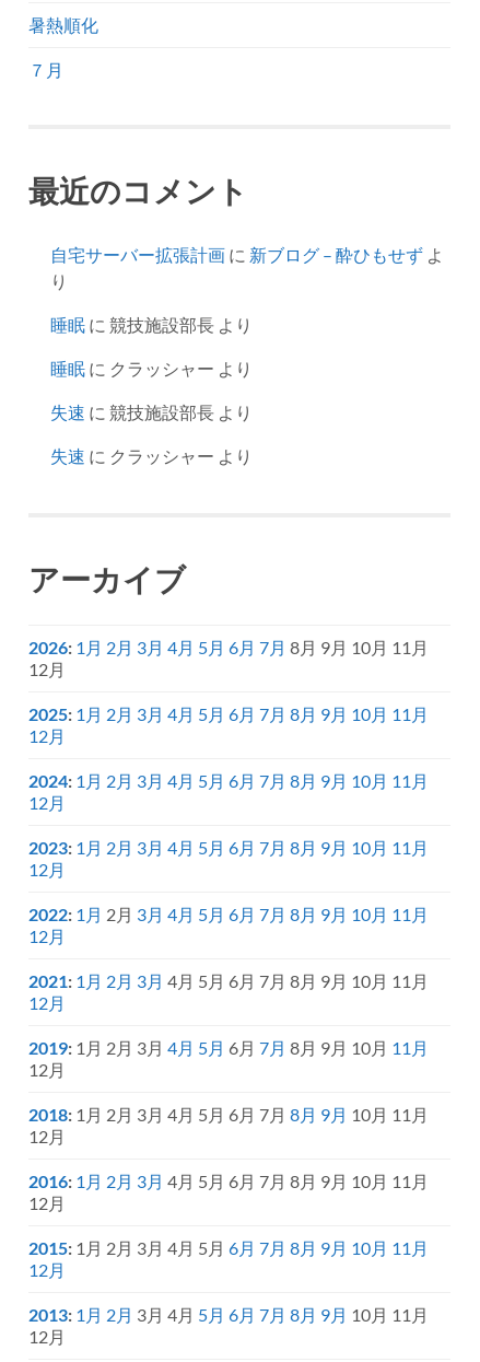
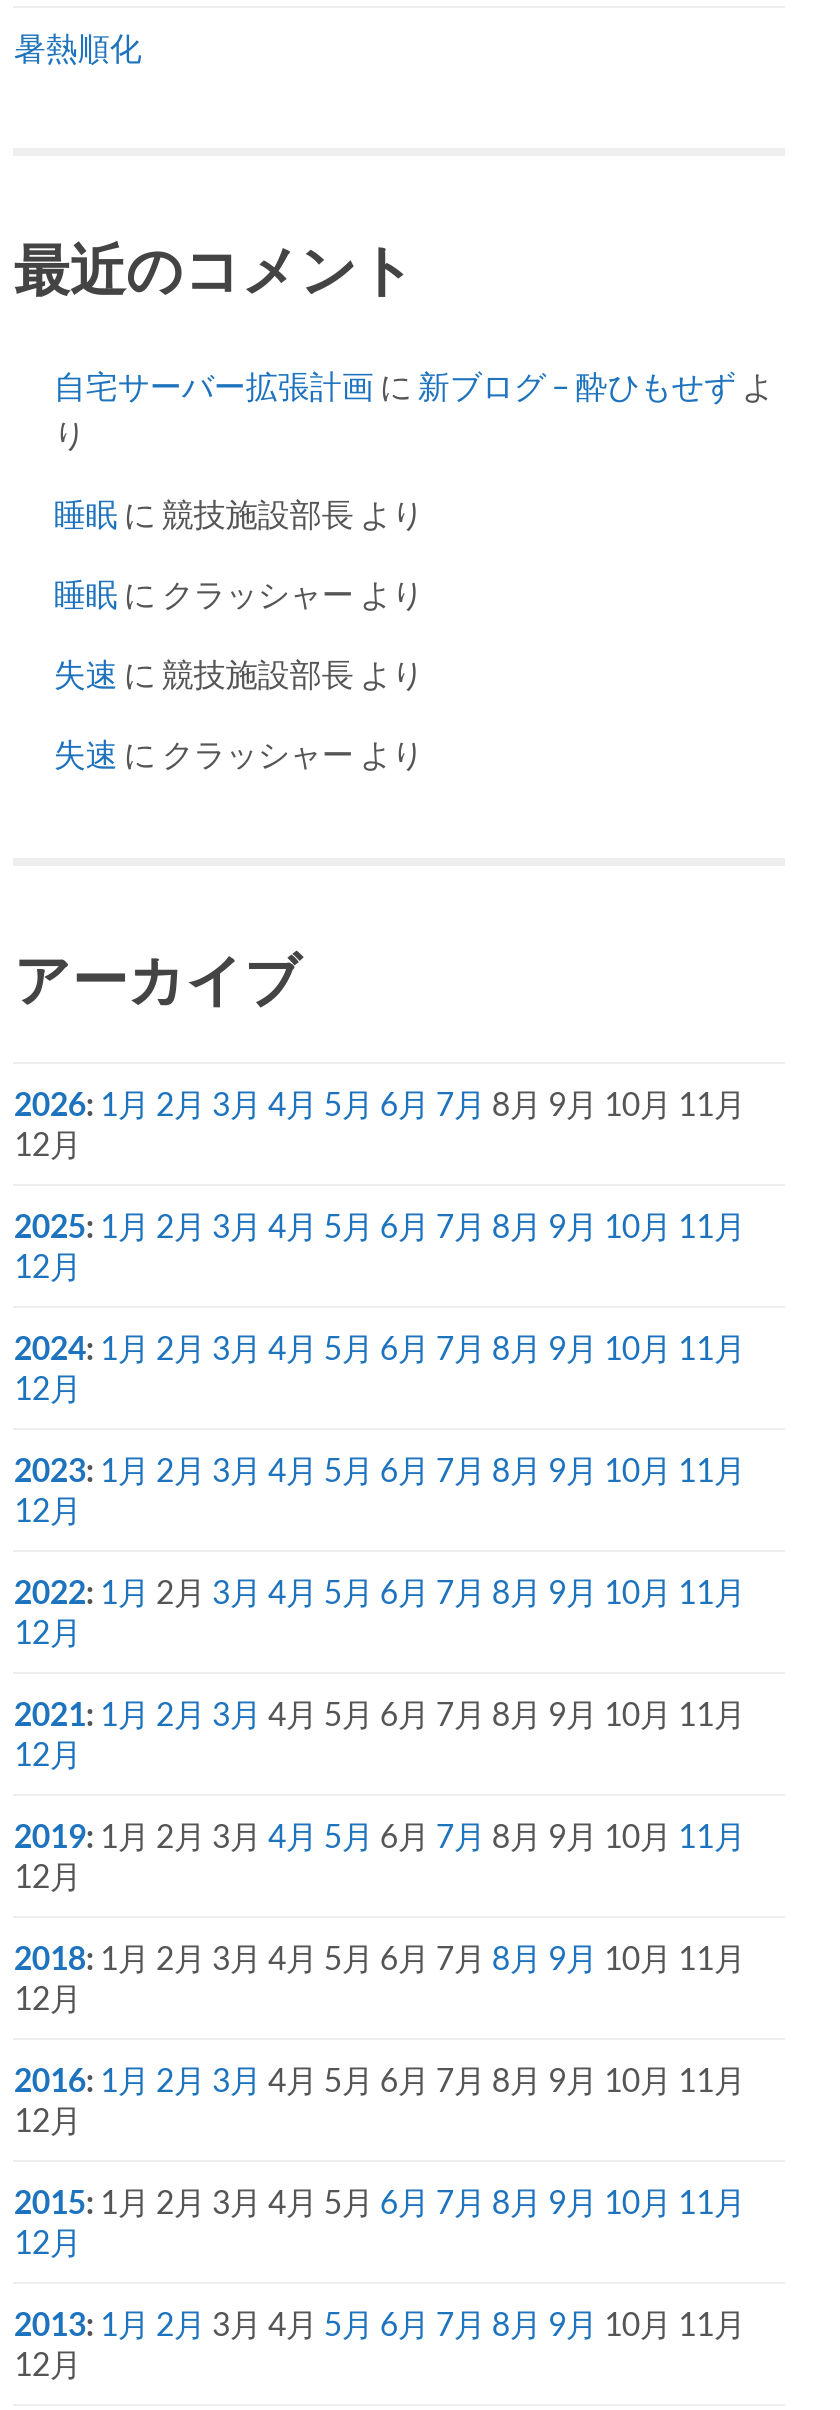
- ７月
